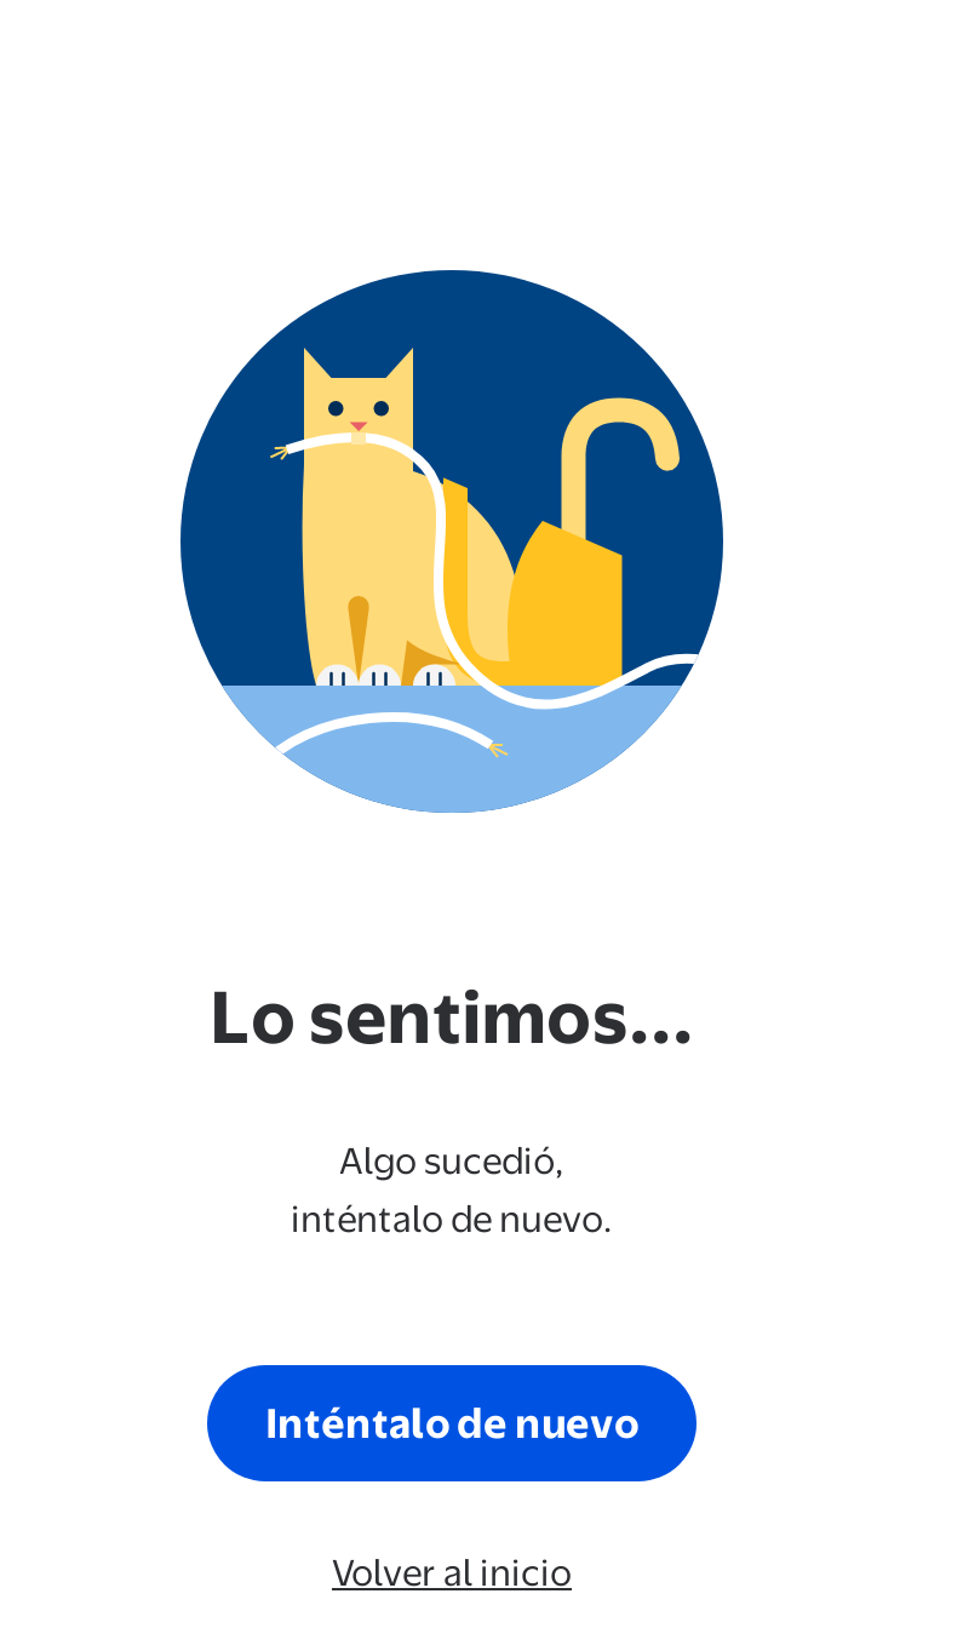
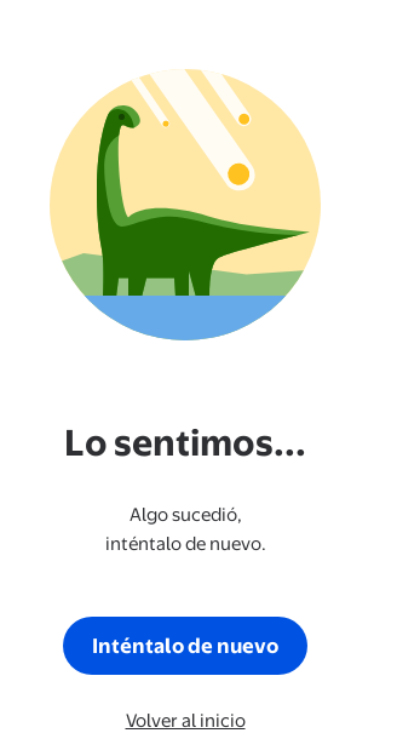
- [image]
+ [image]
